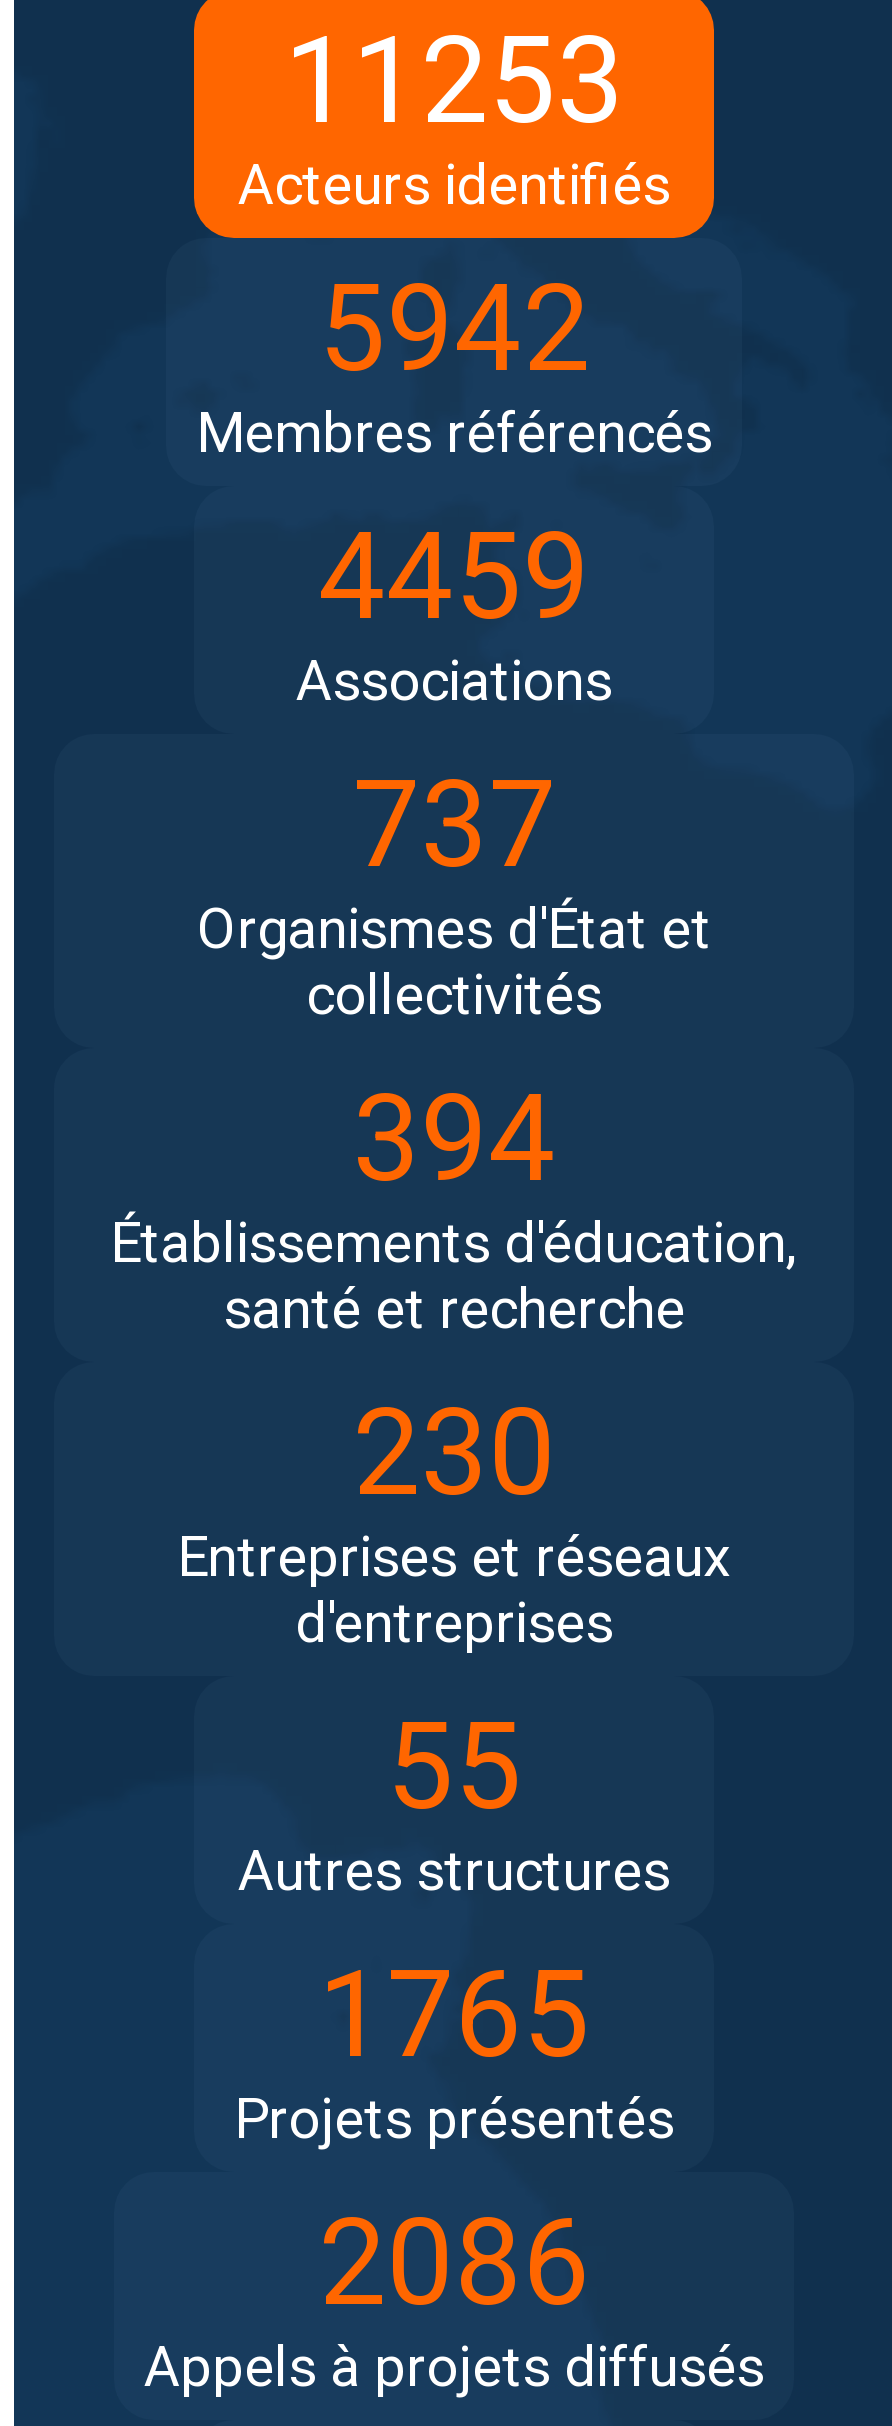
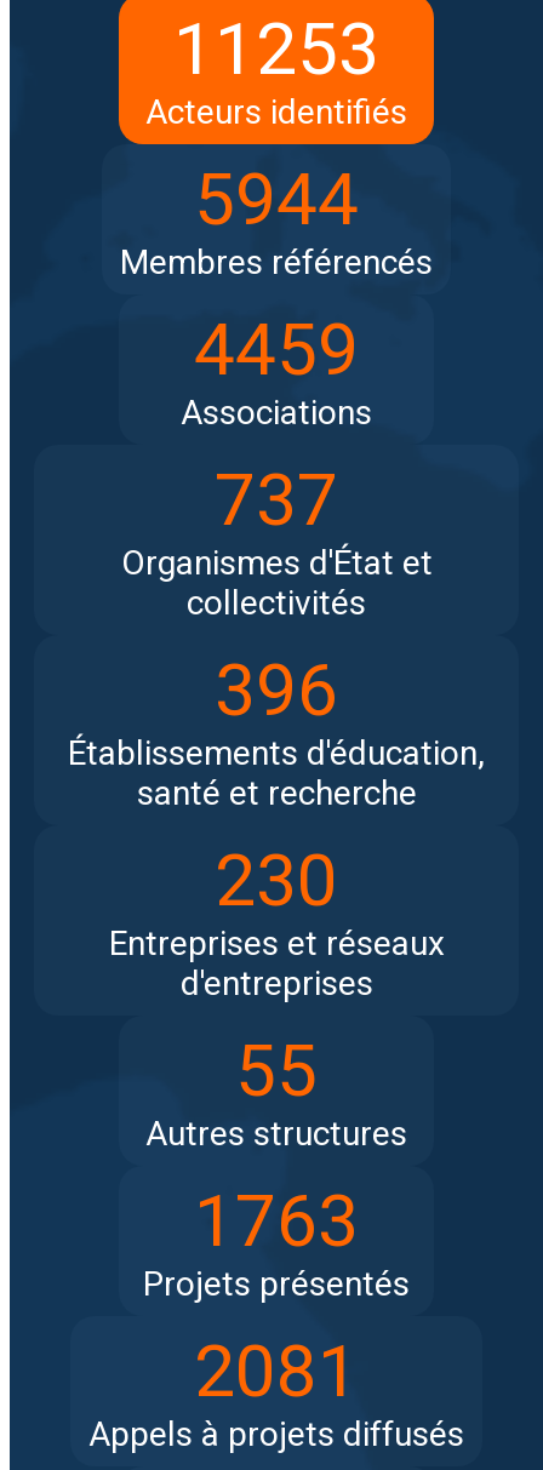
- 5942
+ 5944

- 394
+ 396

- 1765
+ 1763

- 2086
+ 2081
